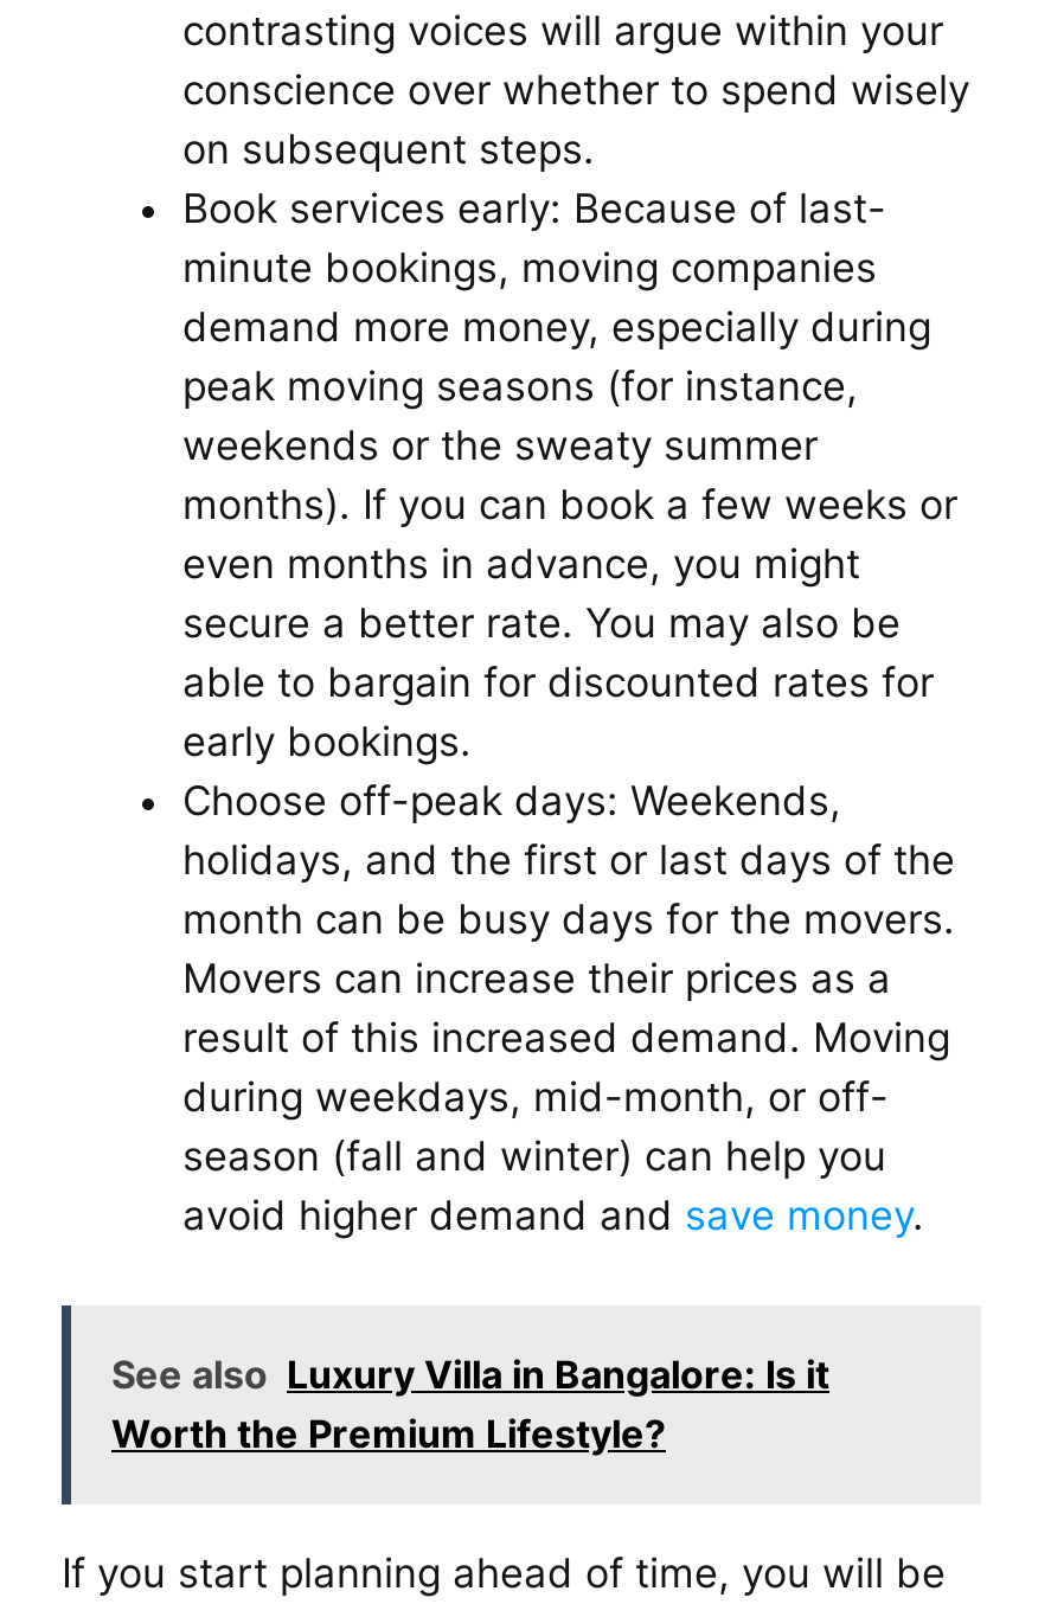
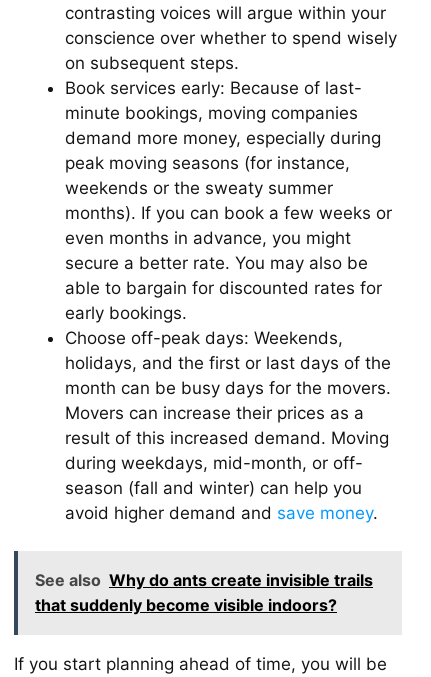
- See also Luxury Villa in Bangalore: Is it
- Worth the Premium Lifestyle?
+ See also Why do ants create invisible trails
+ that suddenly become visible indoors?
